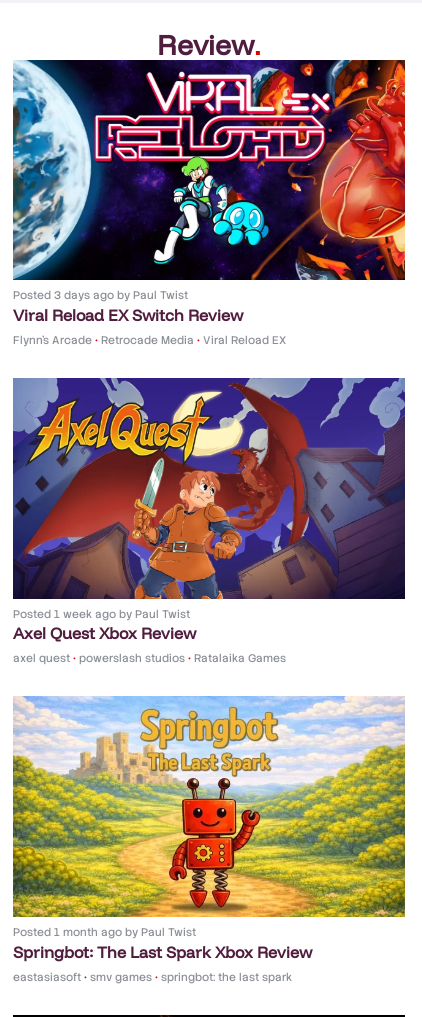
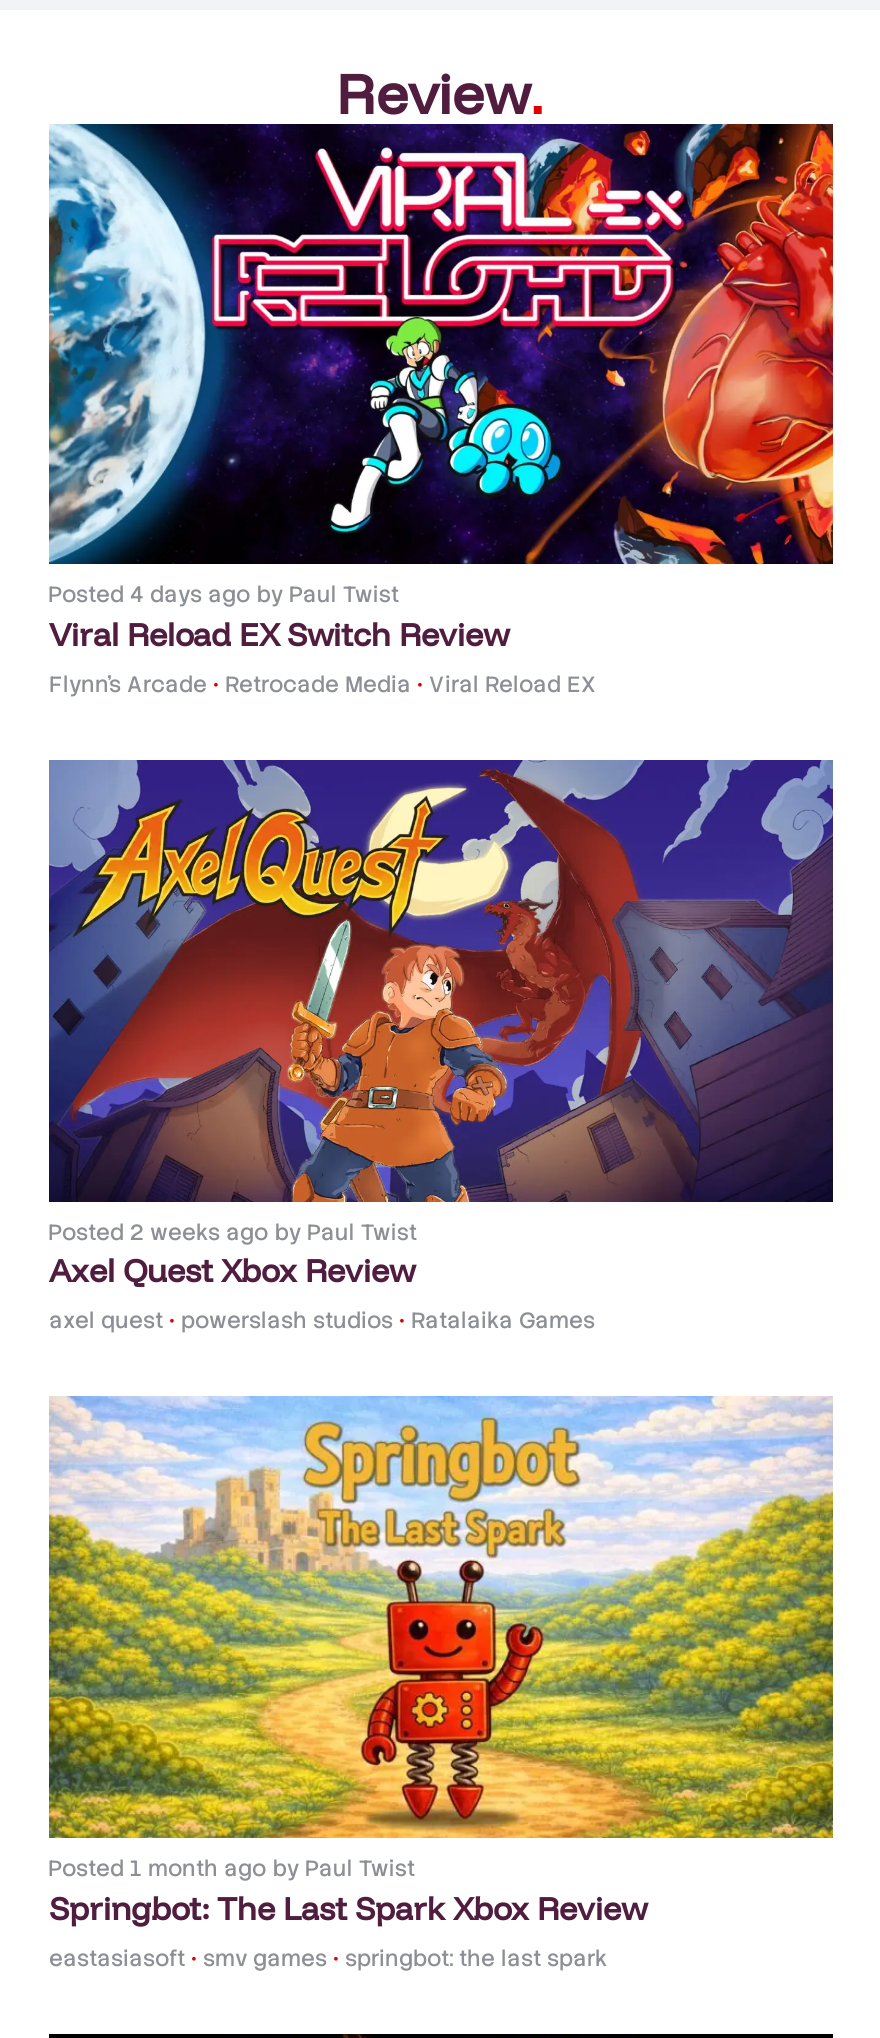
- Posted 3 days ago by Paul Twist
+ Posted 4 days ago by Paul Twist

- Posted 1 week ago by Paul Twist
+ Posted 2 weeks ago by Paul Twist
